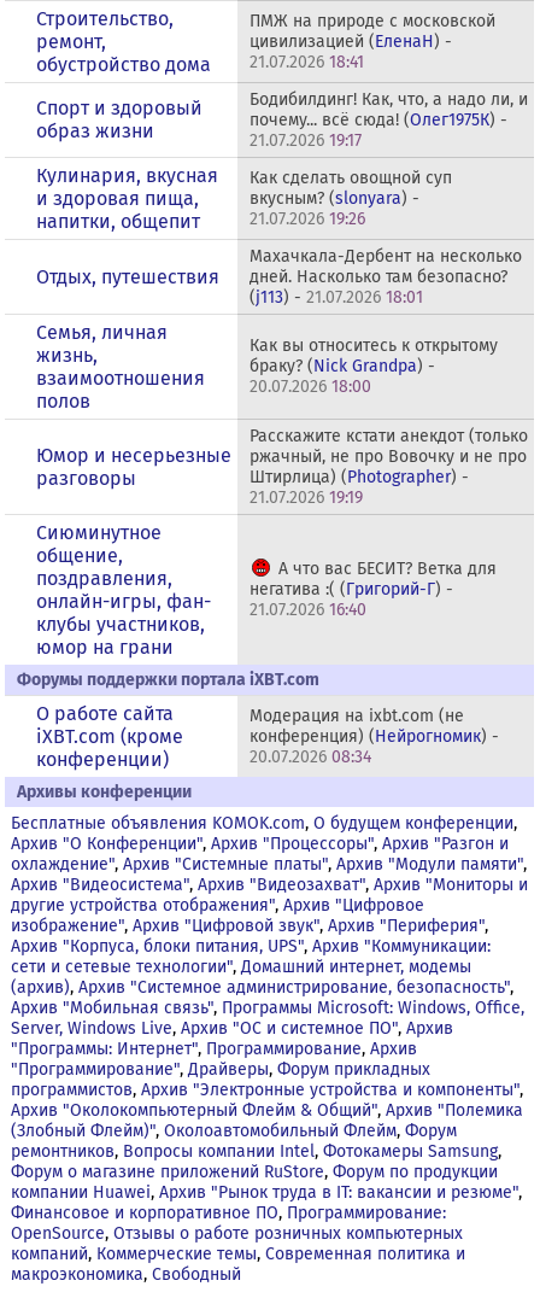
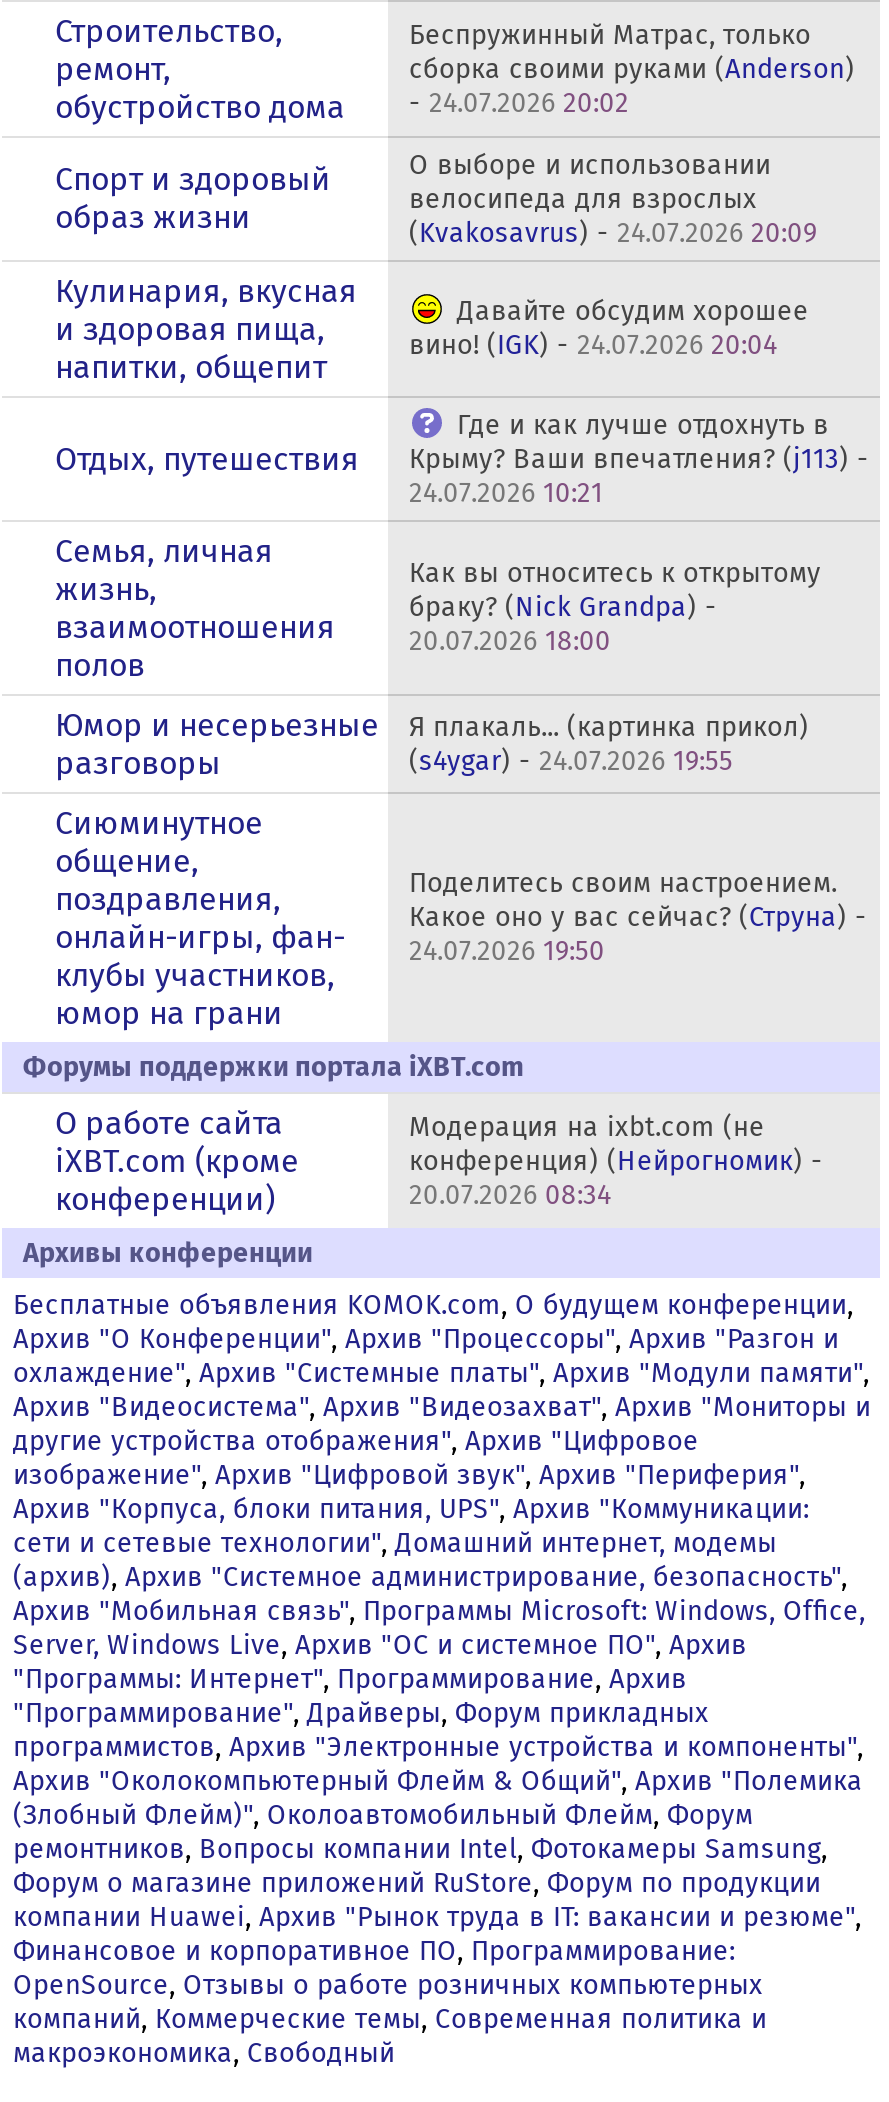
- ПМЖ на природе с московской
- цивилизацией (ЕленаН) -
- 21.07.2026 18:41
+ Беспружинный Матрас, только
+ сборка своими руками (Anderson)
+ - 24.07.2026 20:02

- Бодибилдинг! Как, что, а надо ли, и
- почему... всё сюда! (Олег1975К) -
- 21.07.2026 19:17
+ О выборе и использовании
+ велосипеда для взрослых
+ (Kvakosavrus) - 24.07.2026 20:09

- Как сделать овощной суп
- вкусным? (slonyara) -
- 21.07.2026 19:26
+ Давайте обсудим хорошее
+ вино! (IGK) - 24.07.2026 20:04

- Махачкала-Дербент на несколько
- дней. Насколько там безопасно?
- (j113) - 21.07.2026 18:01
+ Где и как лучше отдохнуть в
+ Крыму? Ваши впечатления? (j113) -
+ 24.07.2026 10:21

- Расскажите кстати анекдот (только
- ржачный, не про Вовочку и не про
- Штирлица) (Photographer) -
- 21.07.2026 19:19
+ Я плакаль... (картинка прикол)
+ (s4ygar) - 24.07.2026 19:55

- А что вас БЕСИТ? Ветка для
- негатива :( (Григорий-Г) -
- 21.07.2026 16:40
+ Поделитесь своим настроением.
+ Какое оно у вас сейчас? (Струна) -
+ 24.07.2026 19:50
